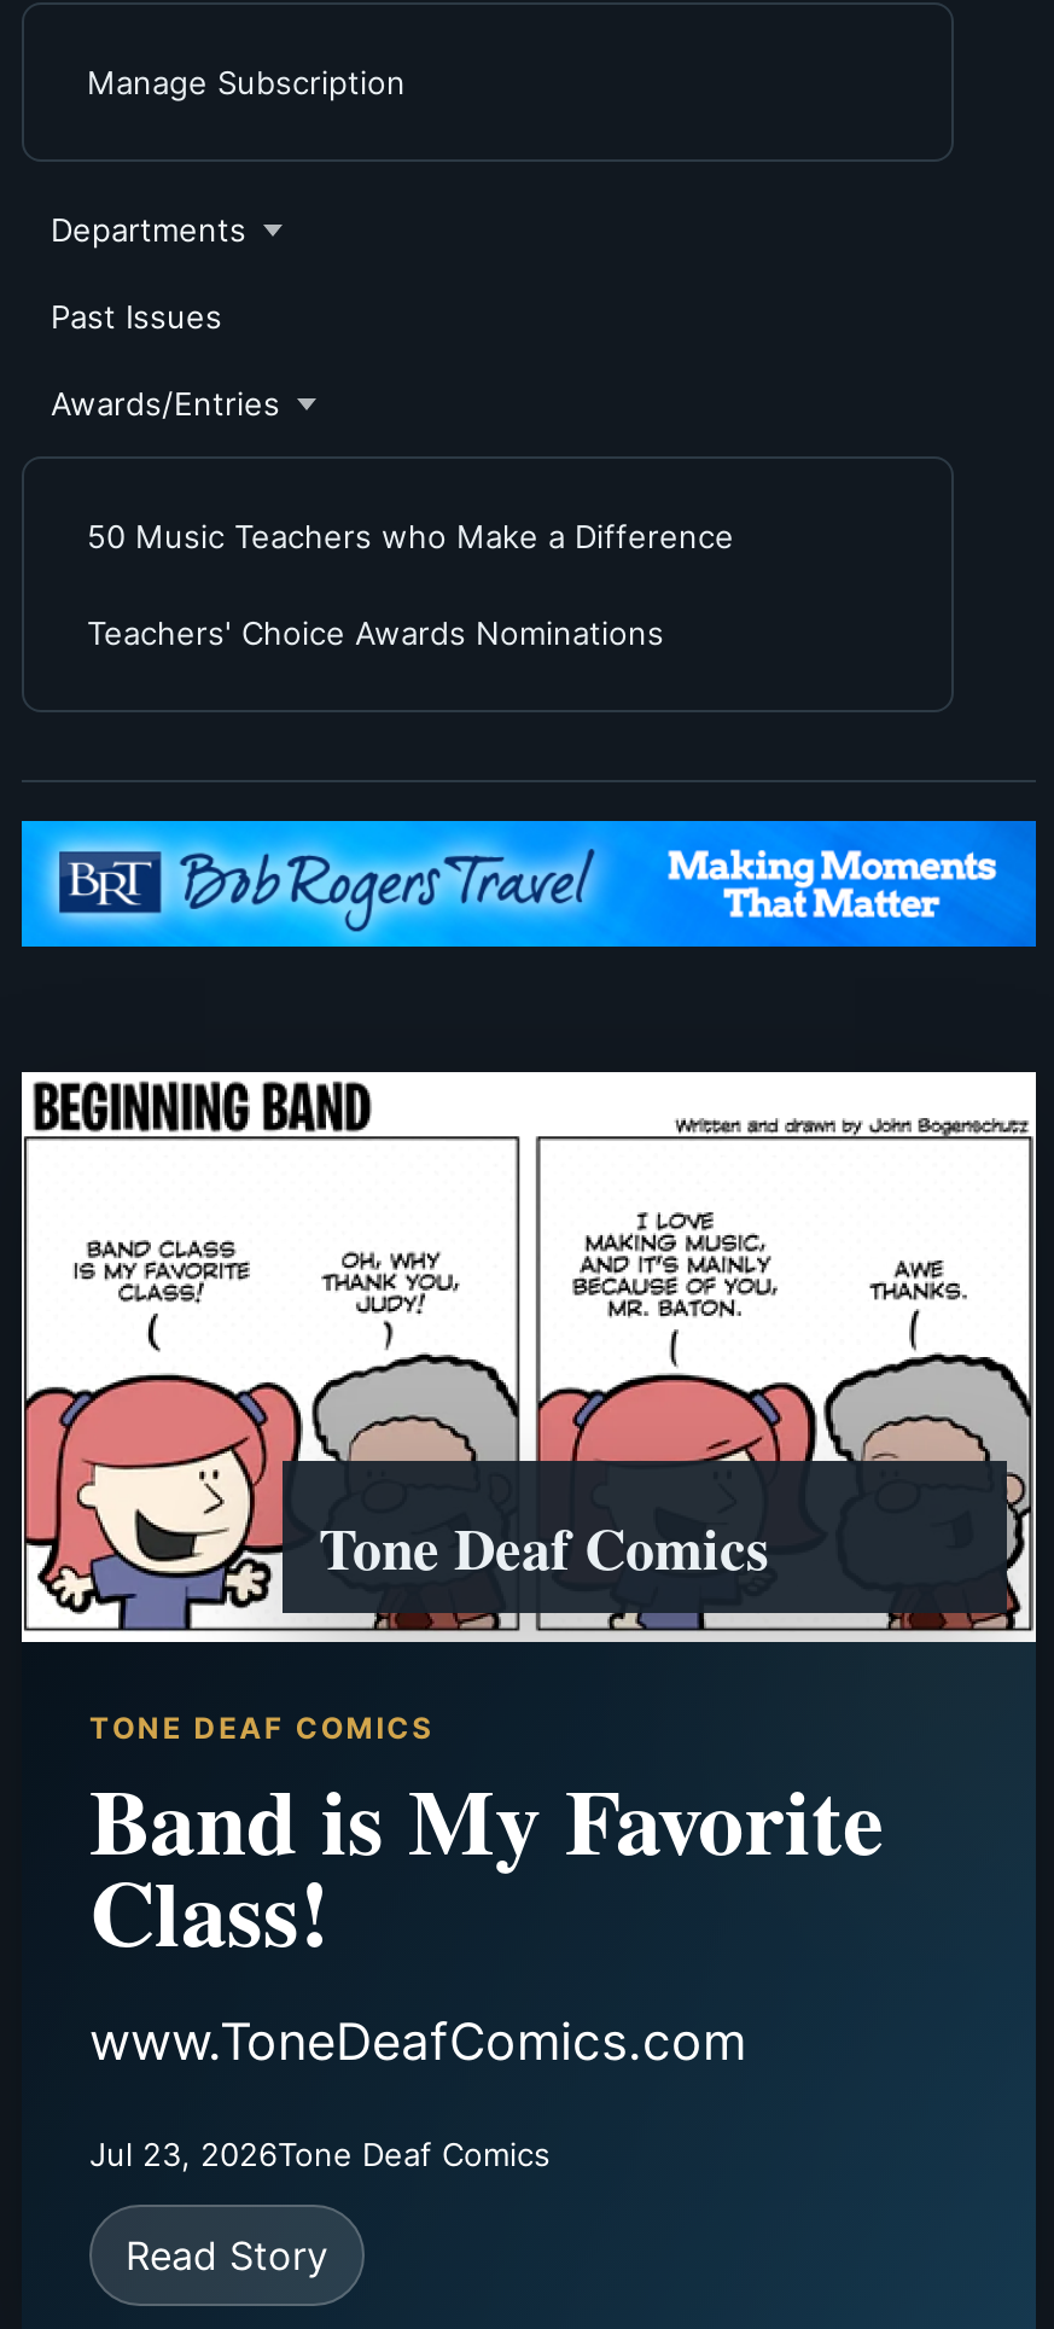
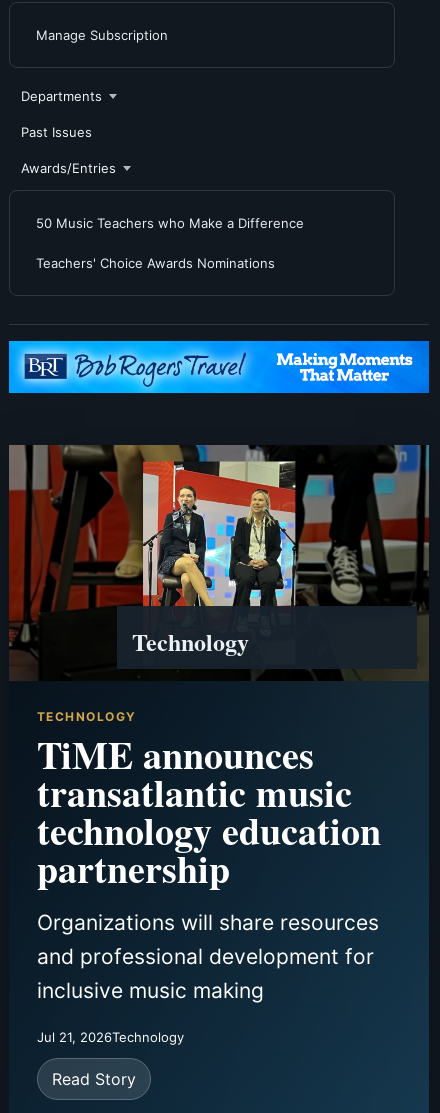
- [image]
- Tone Deaf Comics
+ [image]
+ Technology

- TONE DEAF COMICS
- Band is My Favorite
- Class!
- www.ToneDeafComics.com
+ TECHNOLOGY
+ TiME announces
+ transatlantic music
+ technology education
+ partnership
+ Organizations will share resources
+ and professional development for
+ inclusive music making

- Jul 23, 2026Tone Deaf Comics
+ Jul 21, 2026Technology
